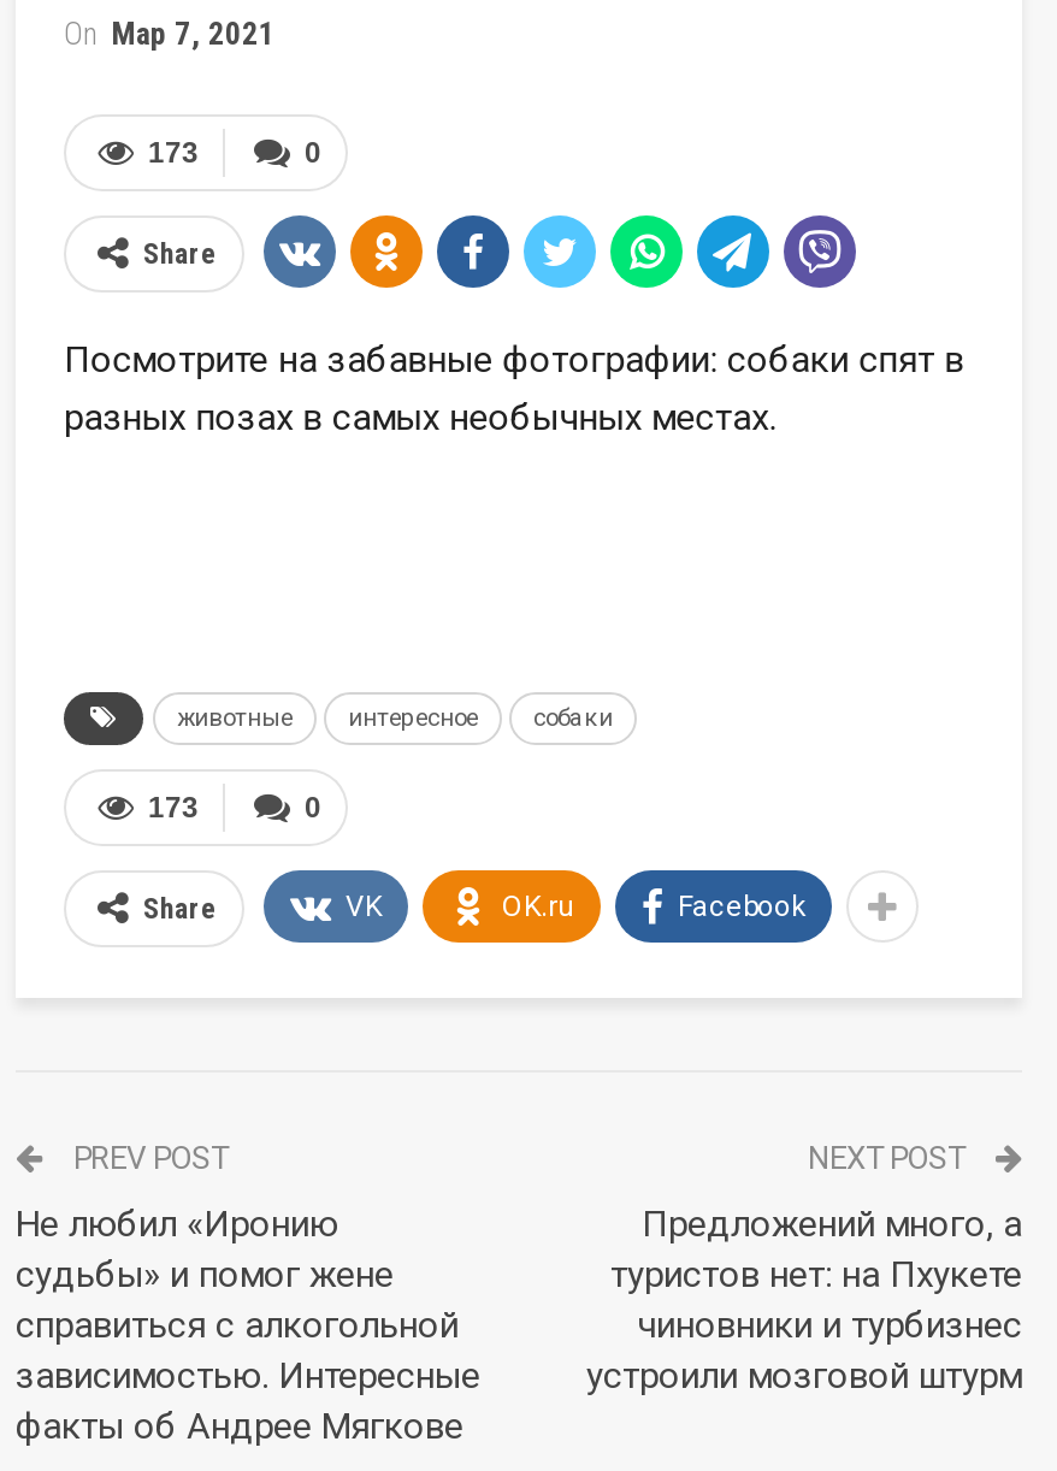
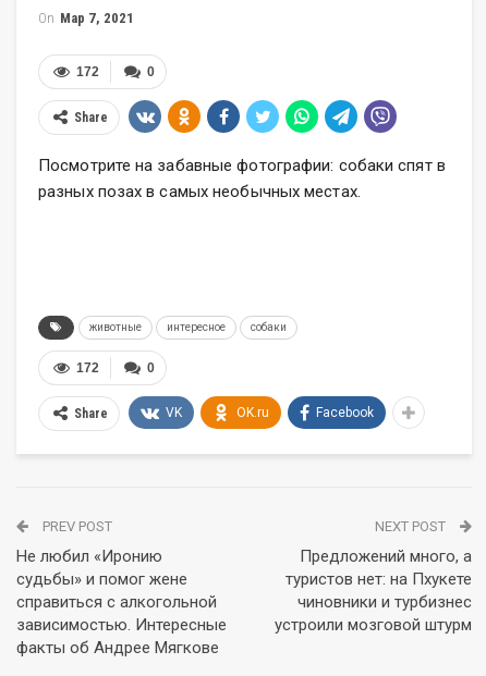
- 173
+ 172

- 173
+ 172
